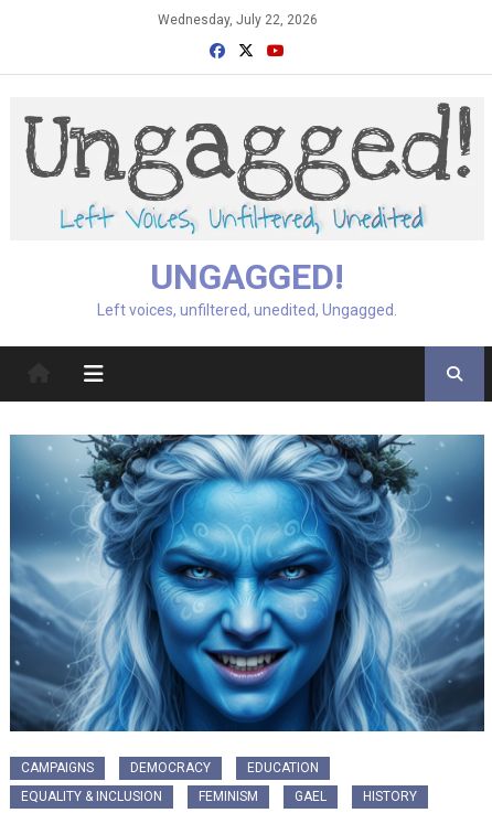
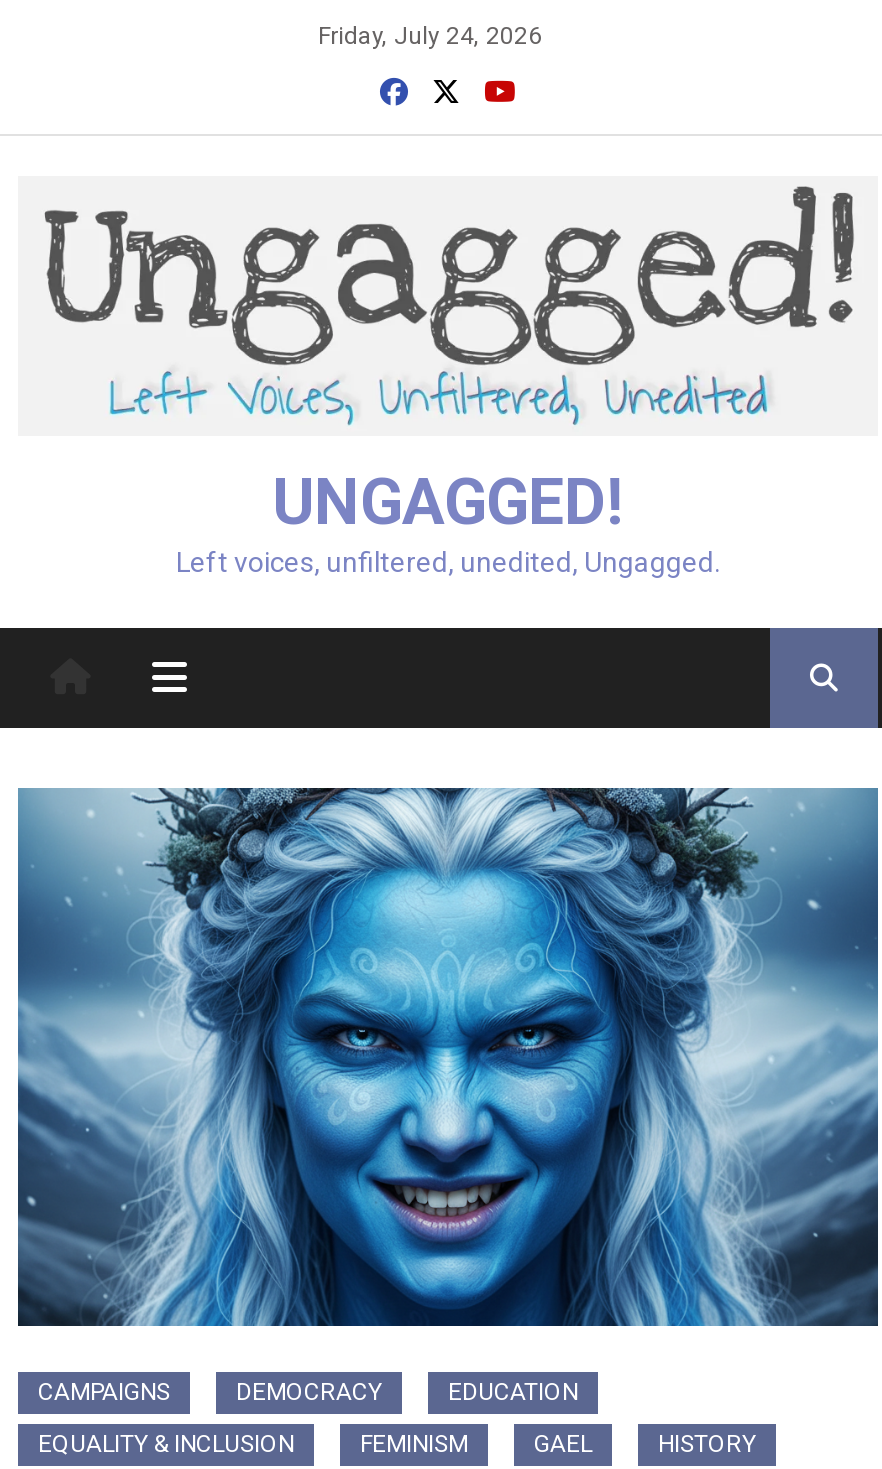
- Wednesday, July 22, 2026
+ Friday, July 24, 2026
